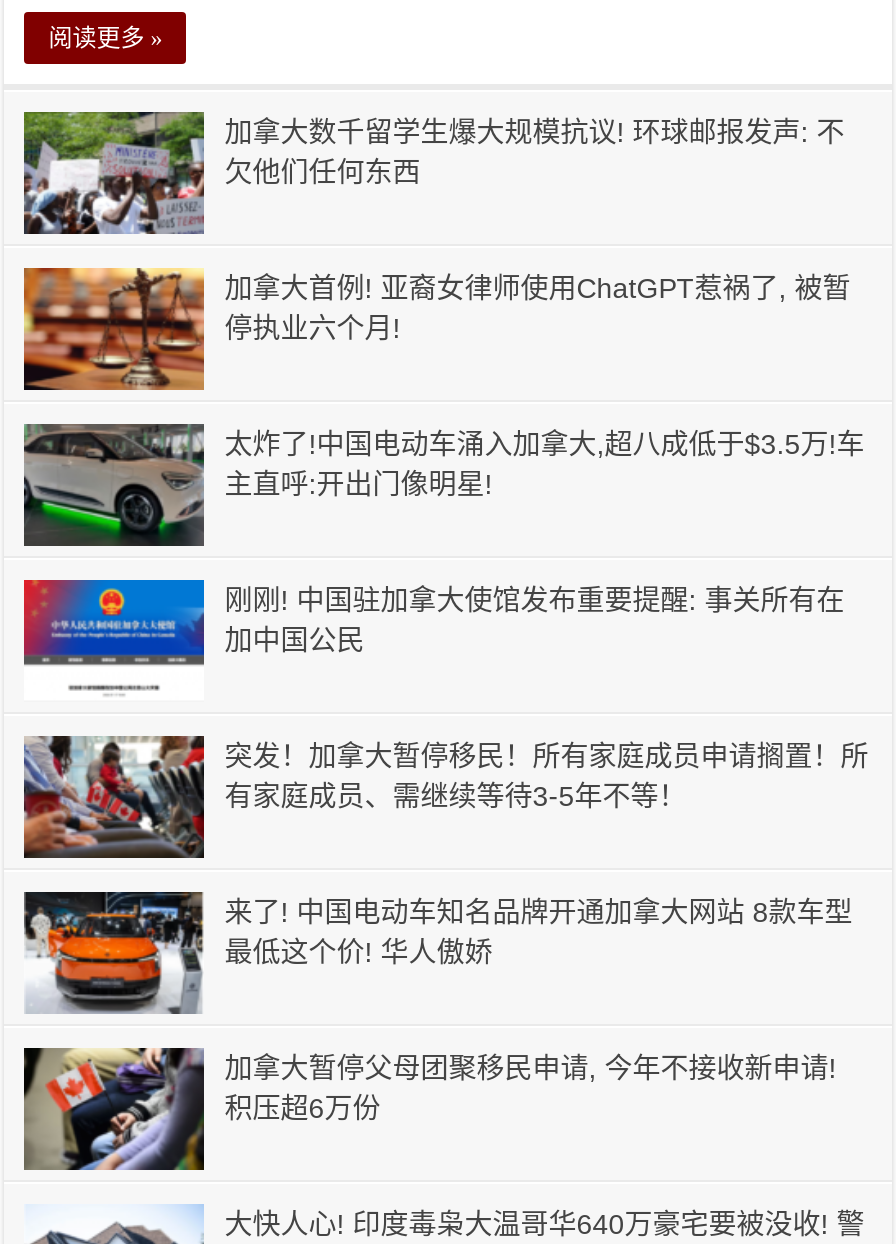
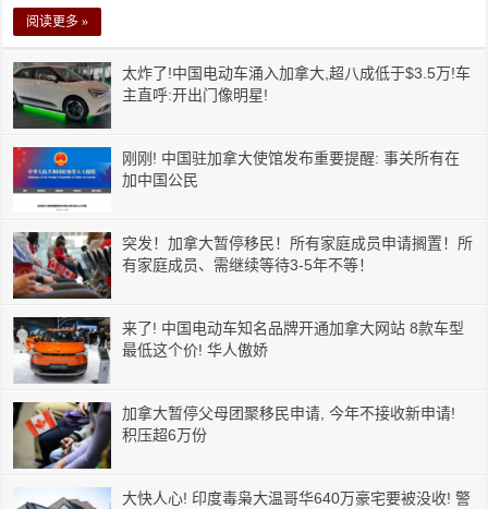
- [image]
- 加拿大数千留学生爆大规模抗议! 环球邮报发声: 不
- 欠他们任何东西

- [image]
- 加拿大首例! 亚裔女律师使用ChatGPT惹祸了, 被暂
- 停执业六个月!
